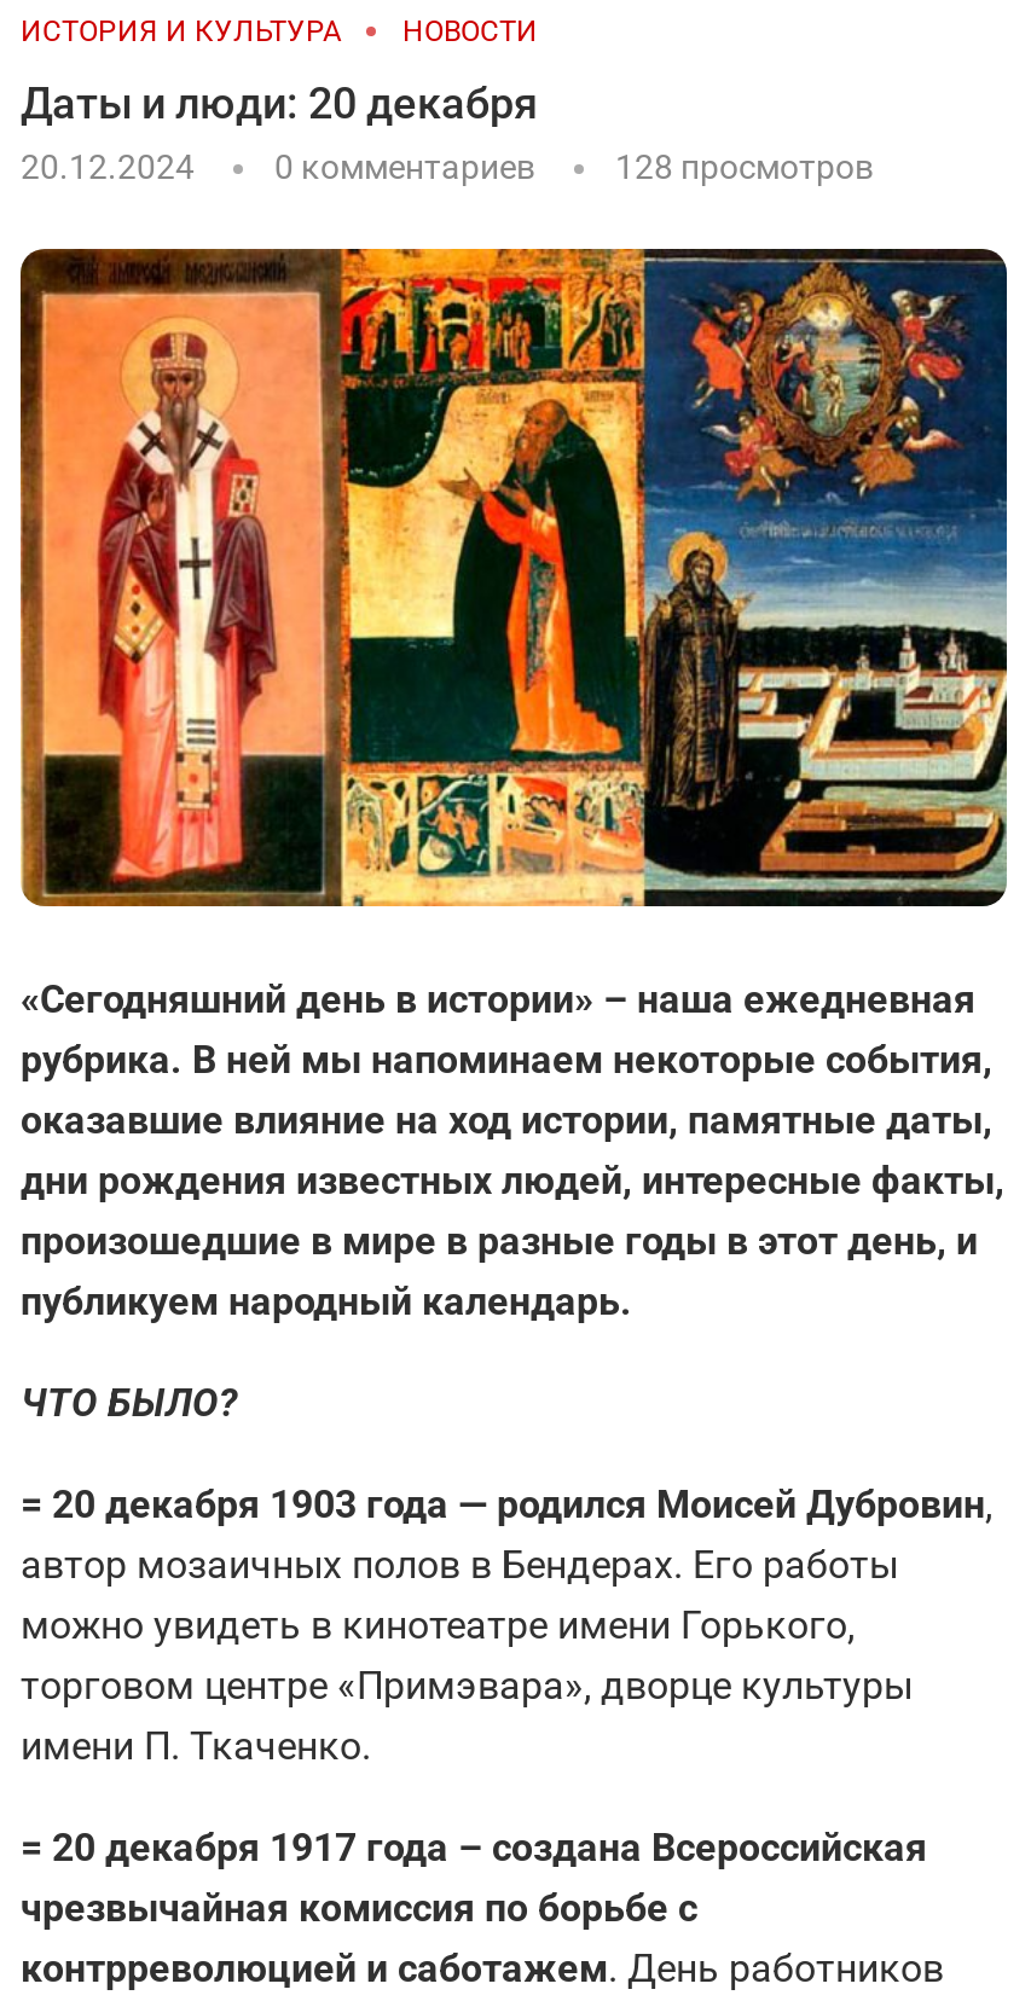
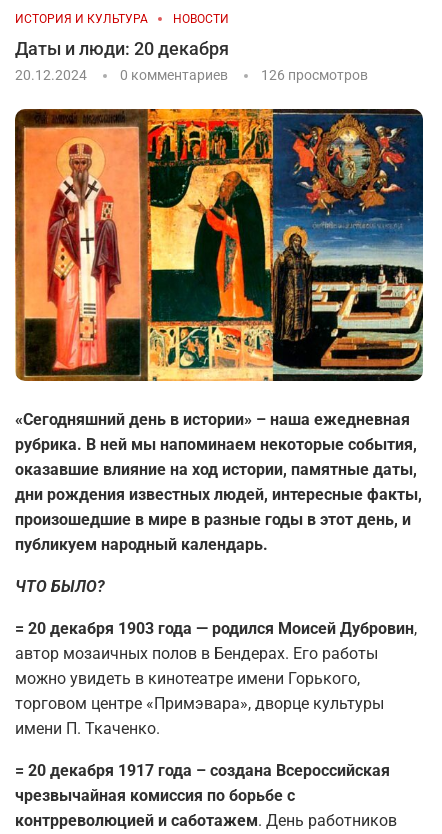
- 128 просмотров
+ 126 просмотров
